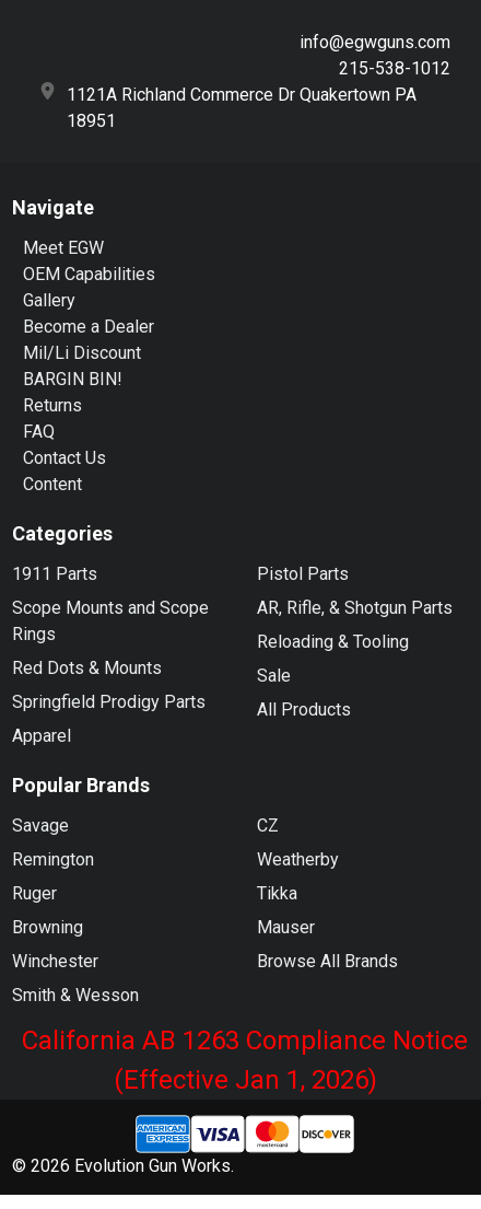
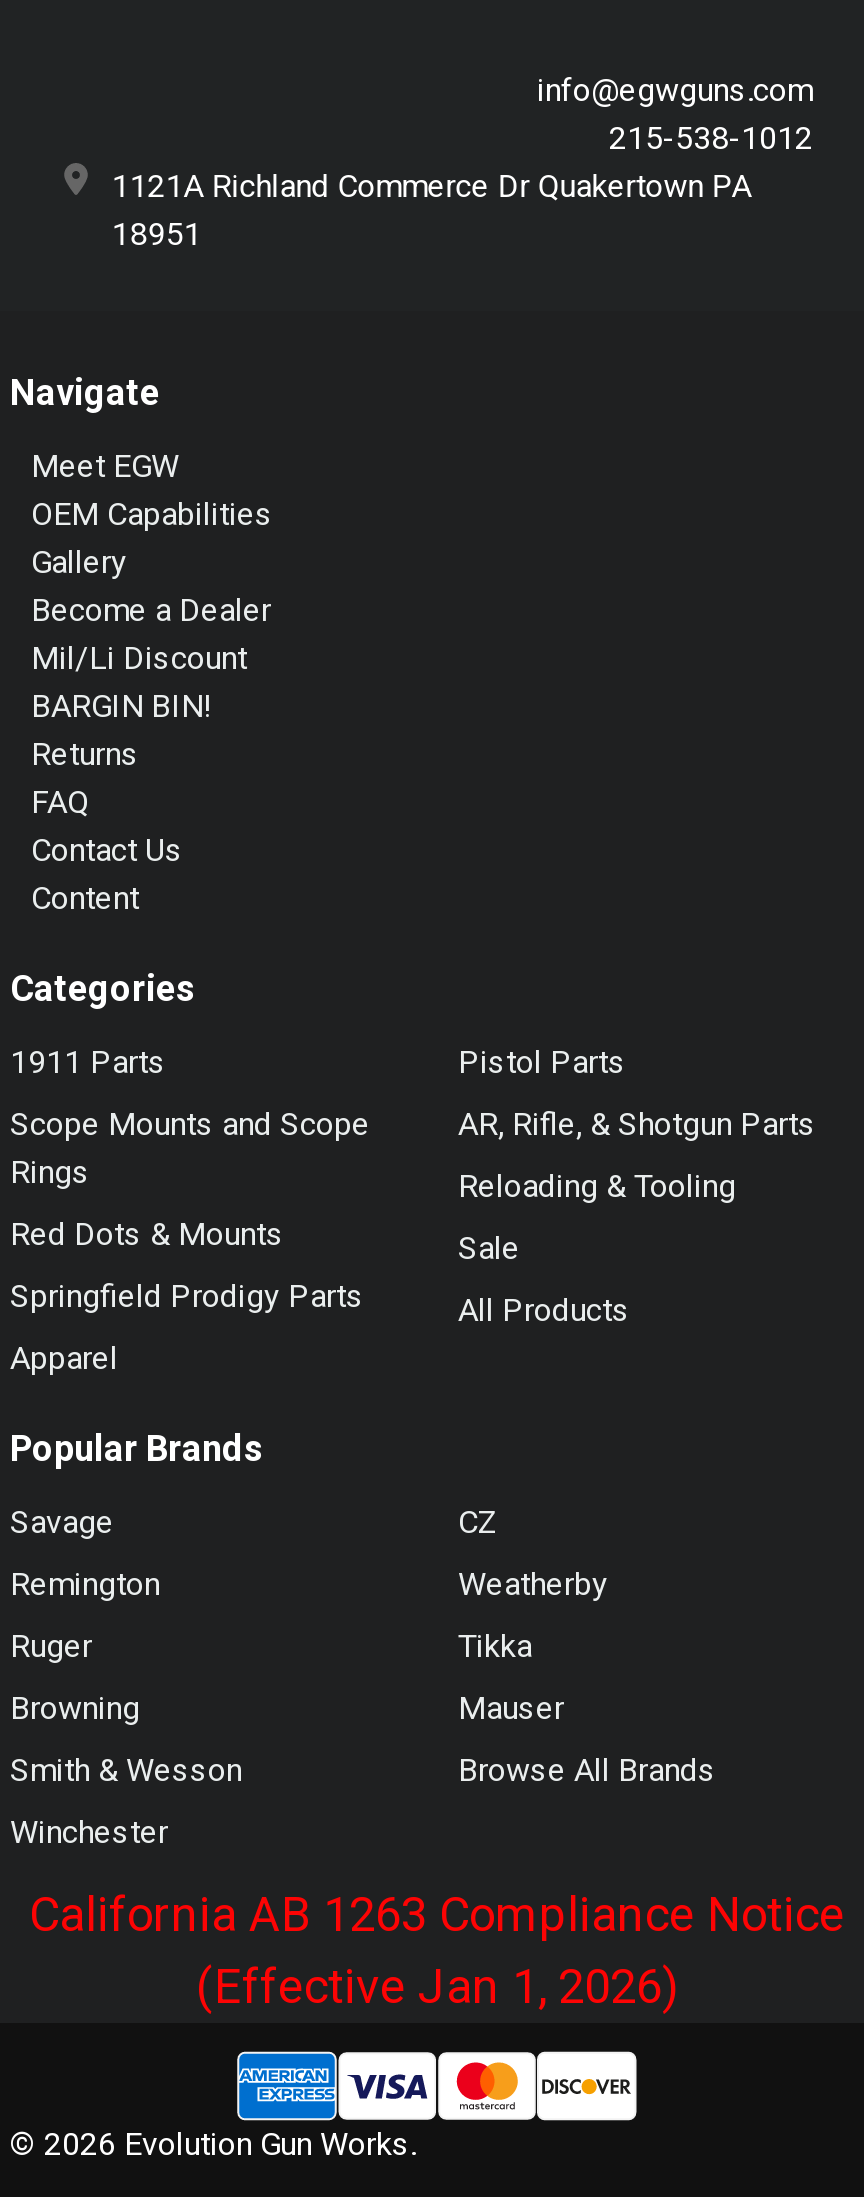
moved down: Winchester

moved up: Smith & Wesson
